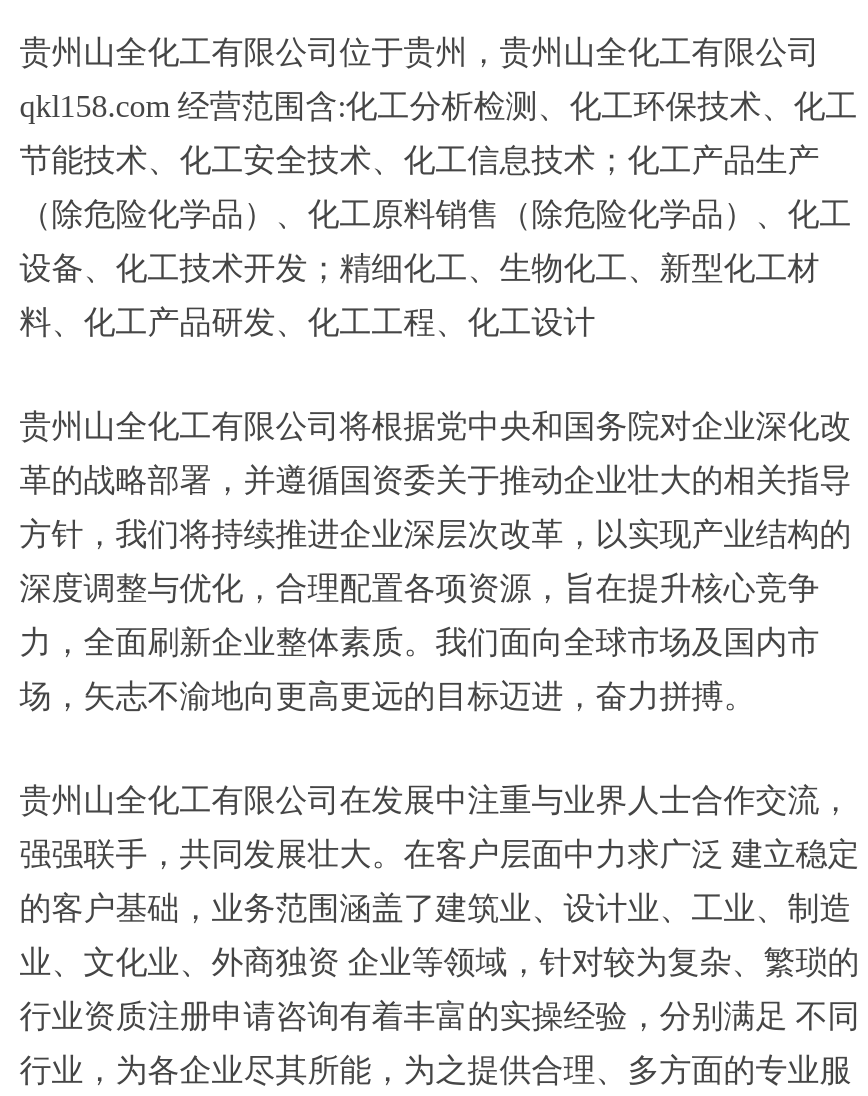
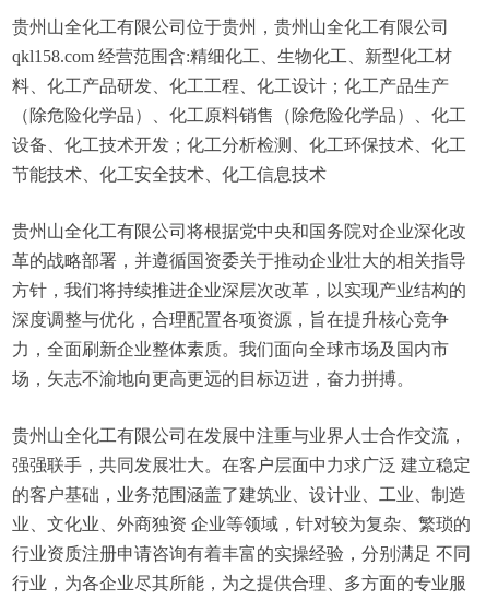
- qkl158.com 经营范围含:化工分析检测、化工环保技术、化工
+ qkl158.com 经营范围含:精细化工、生物化工、新型化工材

- 节能技术、化工安全技术、化工信息技术；化工产品生产
+ 料、化工产品研发、化工工程、化工设计；化工产品生产

- 设备、化工技术开发；精细化工、生物化工、新型化工材
+ 设备、化工技术开发；化工分析检测、化工环保技术、化工

- 料、化工产品研发、化工工程、化工设计
+ 节能技术、化工安全技术、化工信息技术
